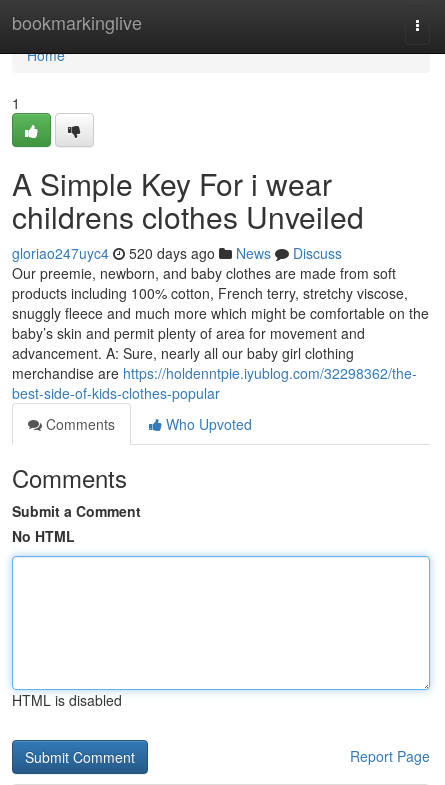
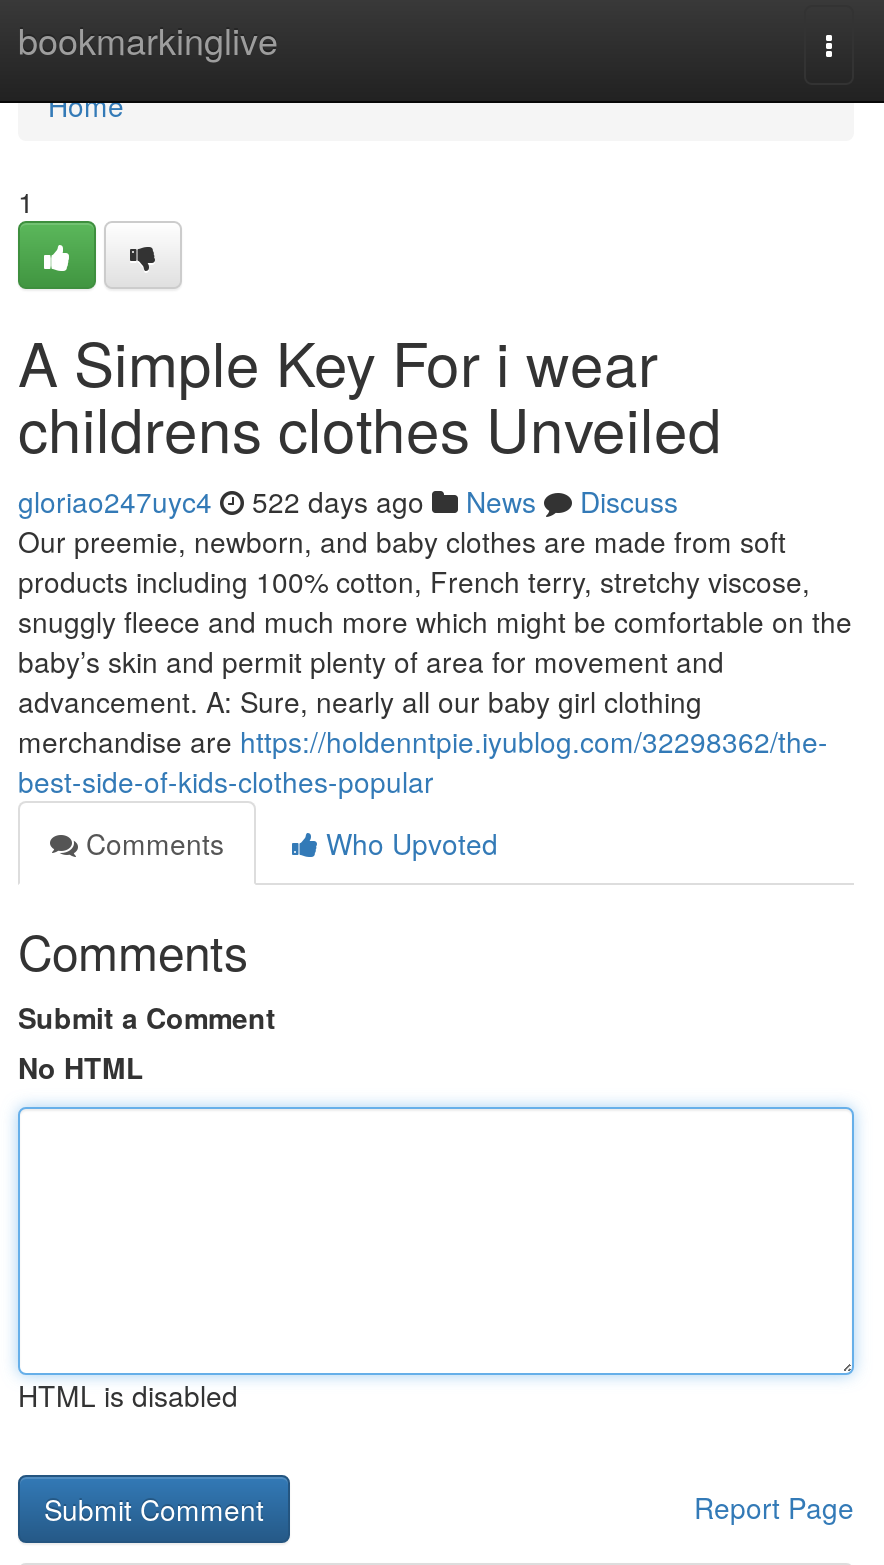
- gloriao247uyc4 520 days ago News Discuss
+ gloriao247uyc4 522 days ago News Discuss
